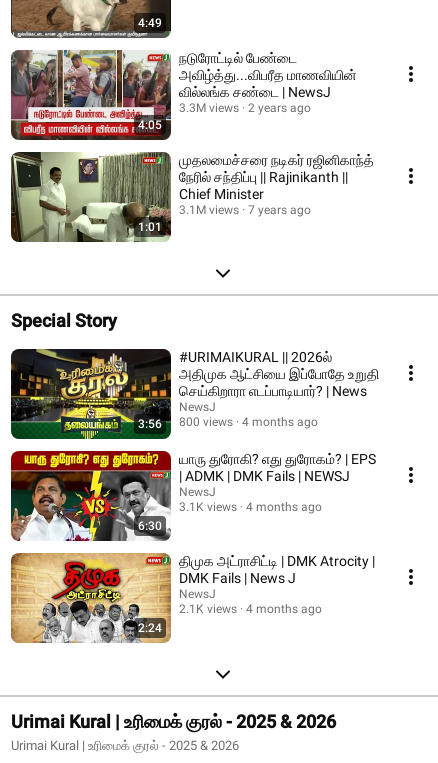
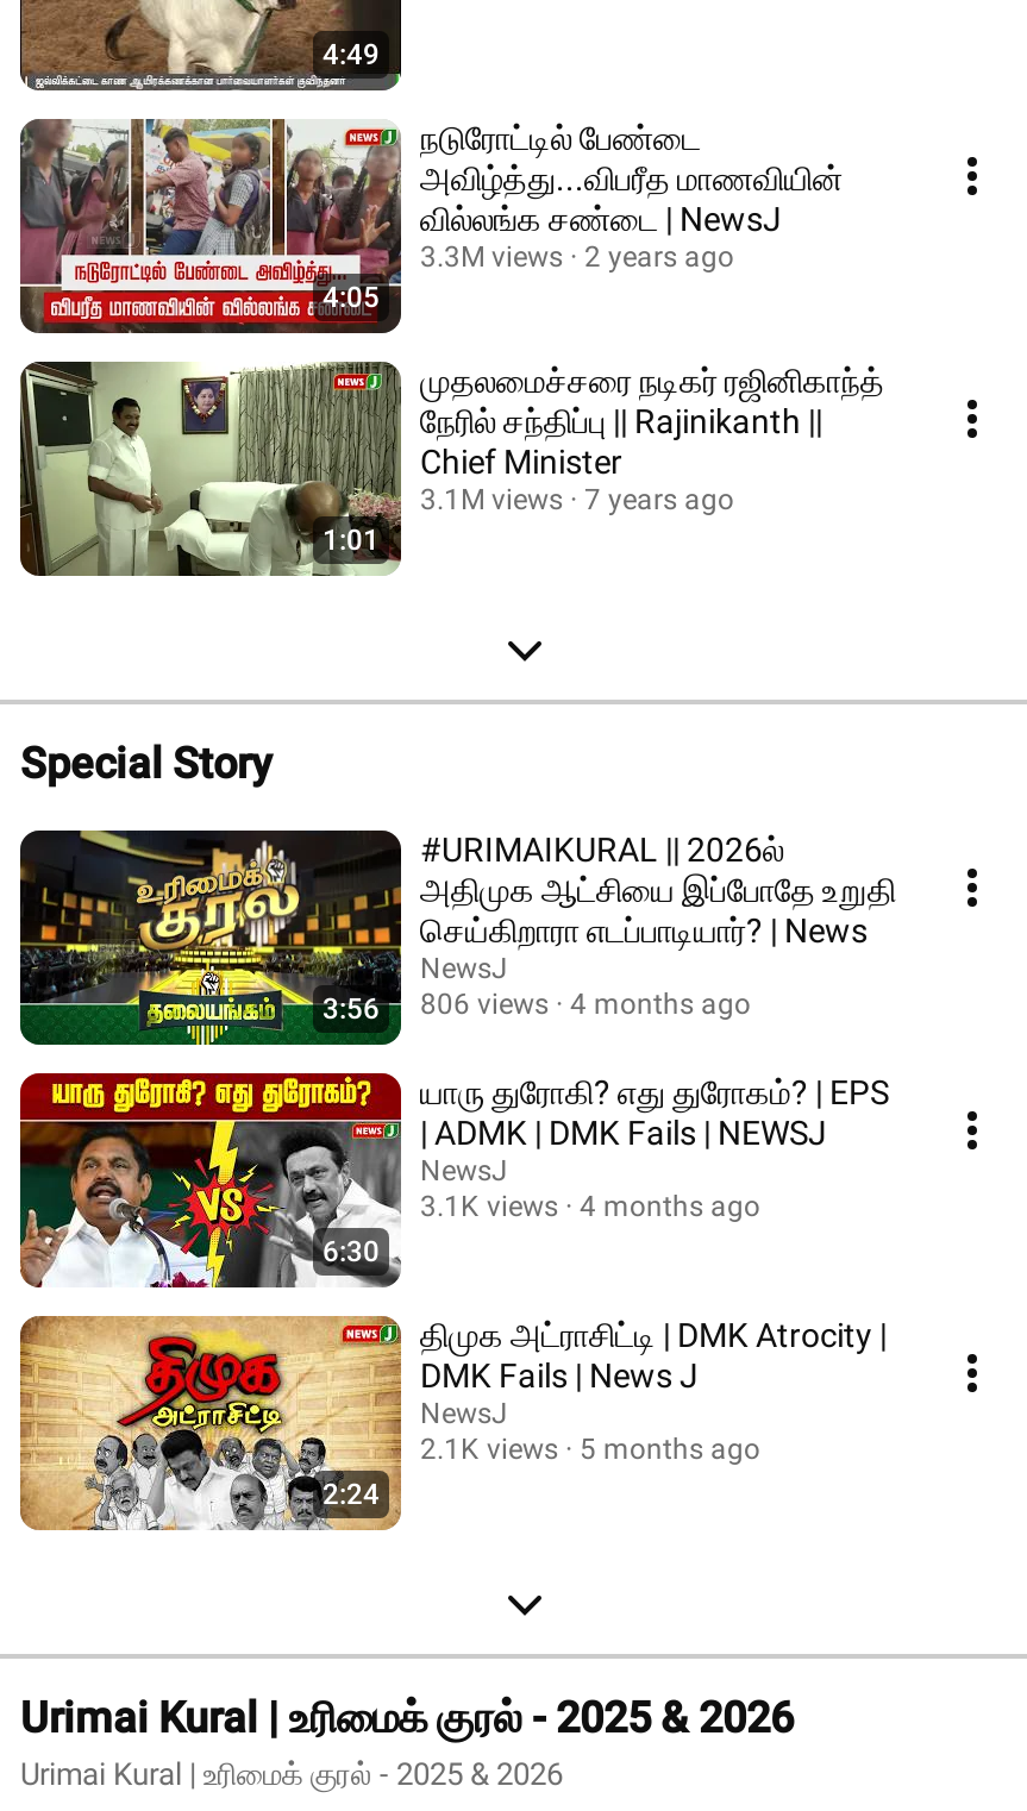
- 3:56 800 views 4 months ago
+ 3:56 806 views 4 months ago

- 2.1K views 4 months ago
+ 2.1K views 5 months ago
